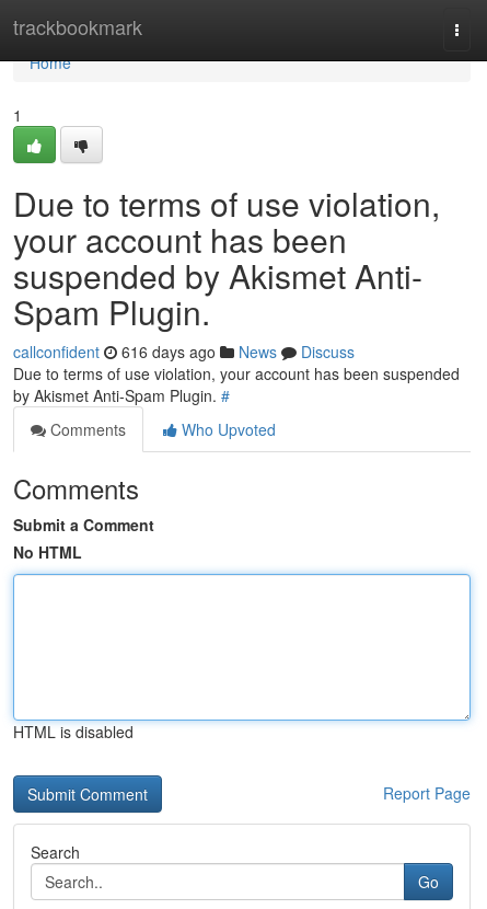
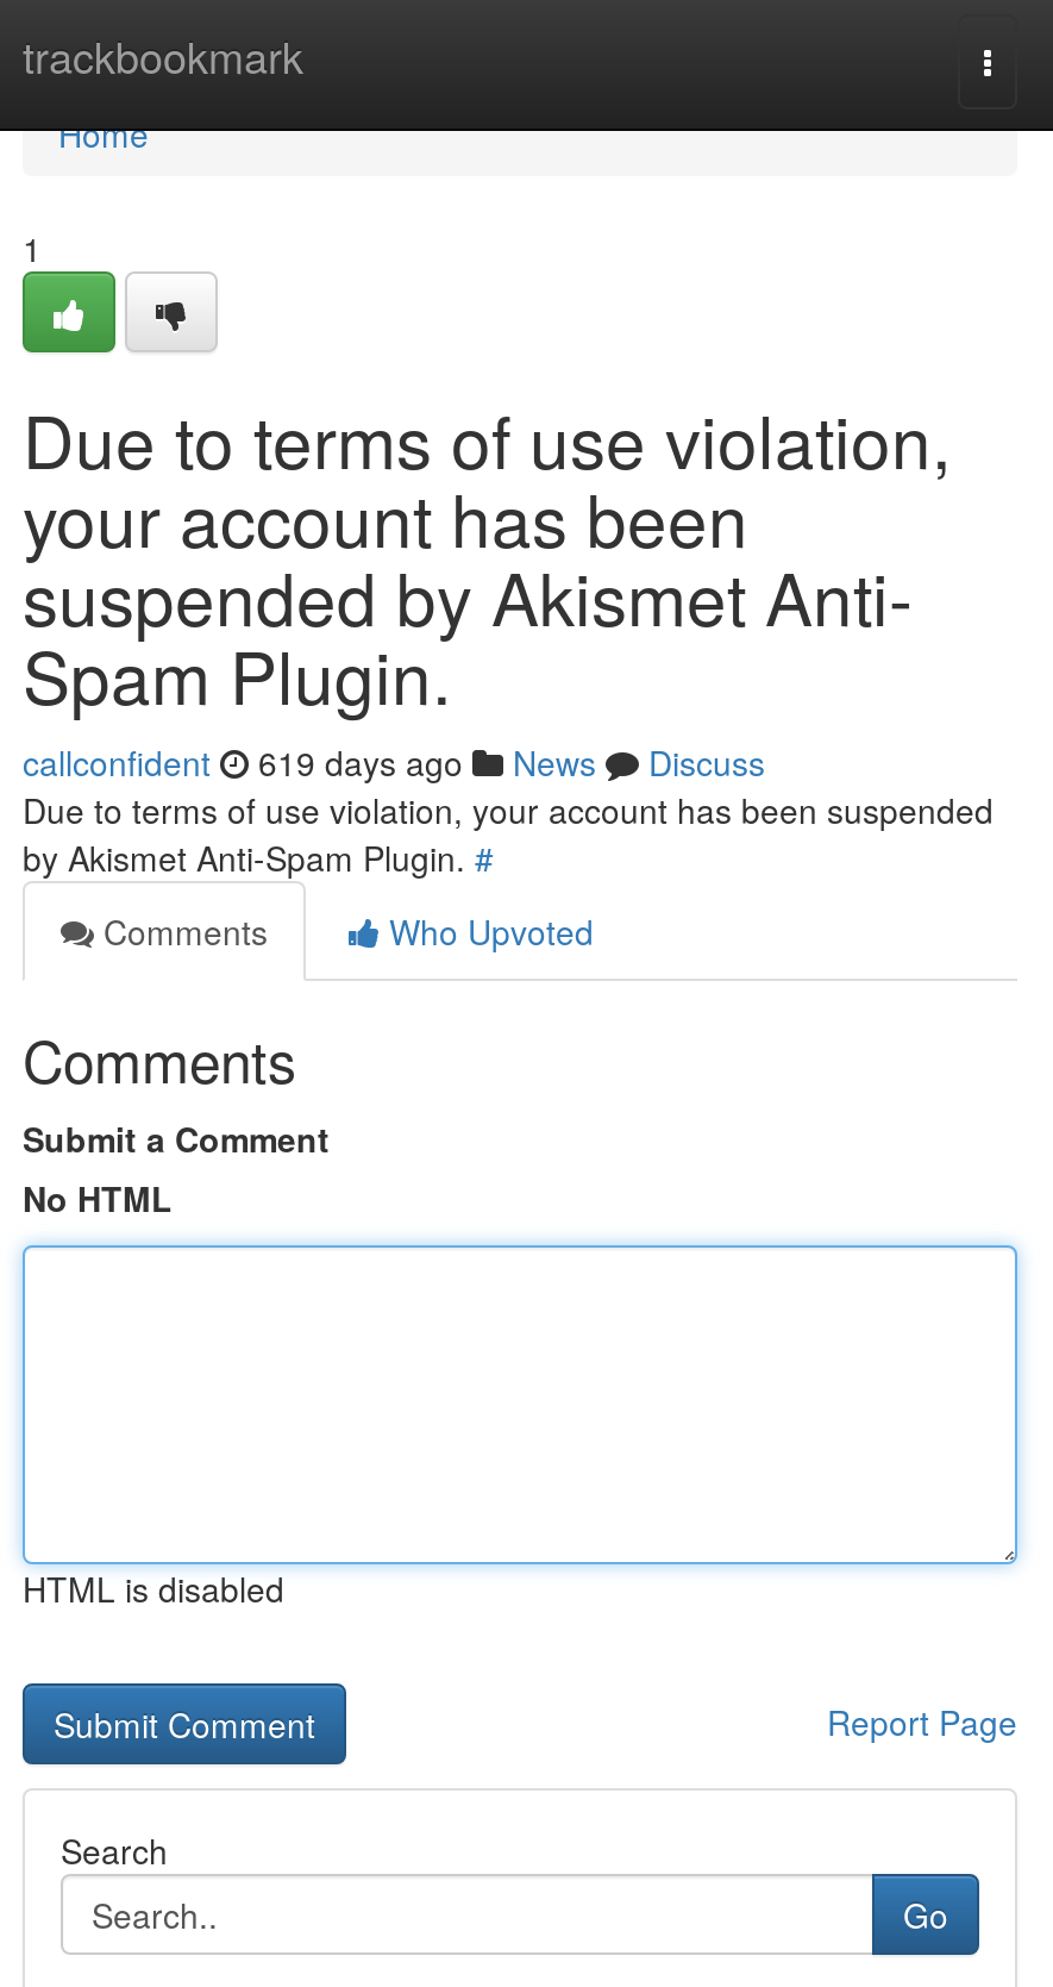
- callconfident 616 days ago News Discuss
+ callconfident 619 days ago News Discuss
